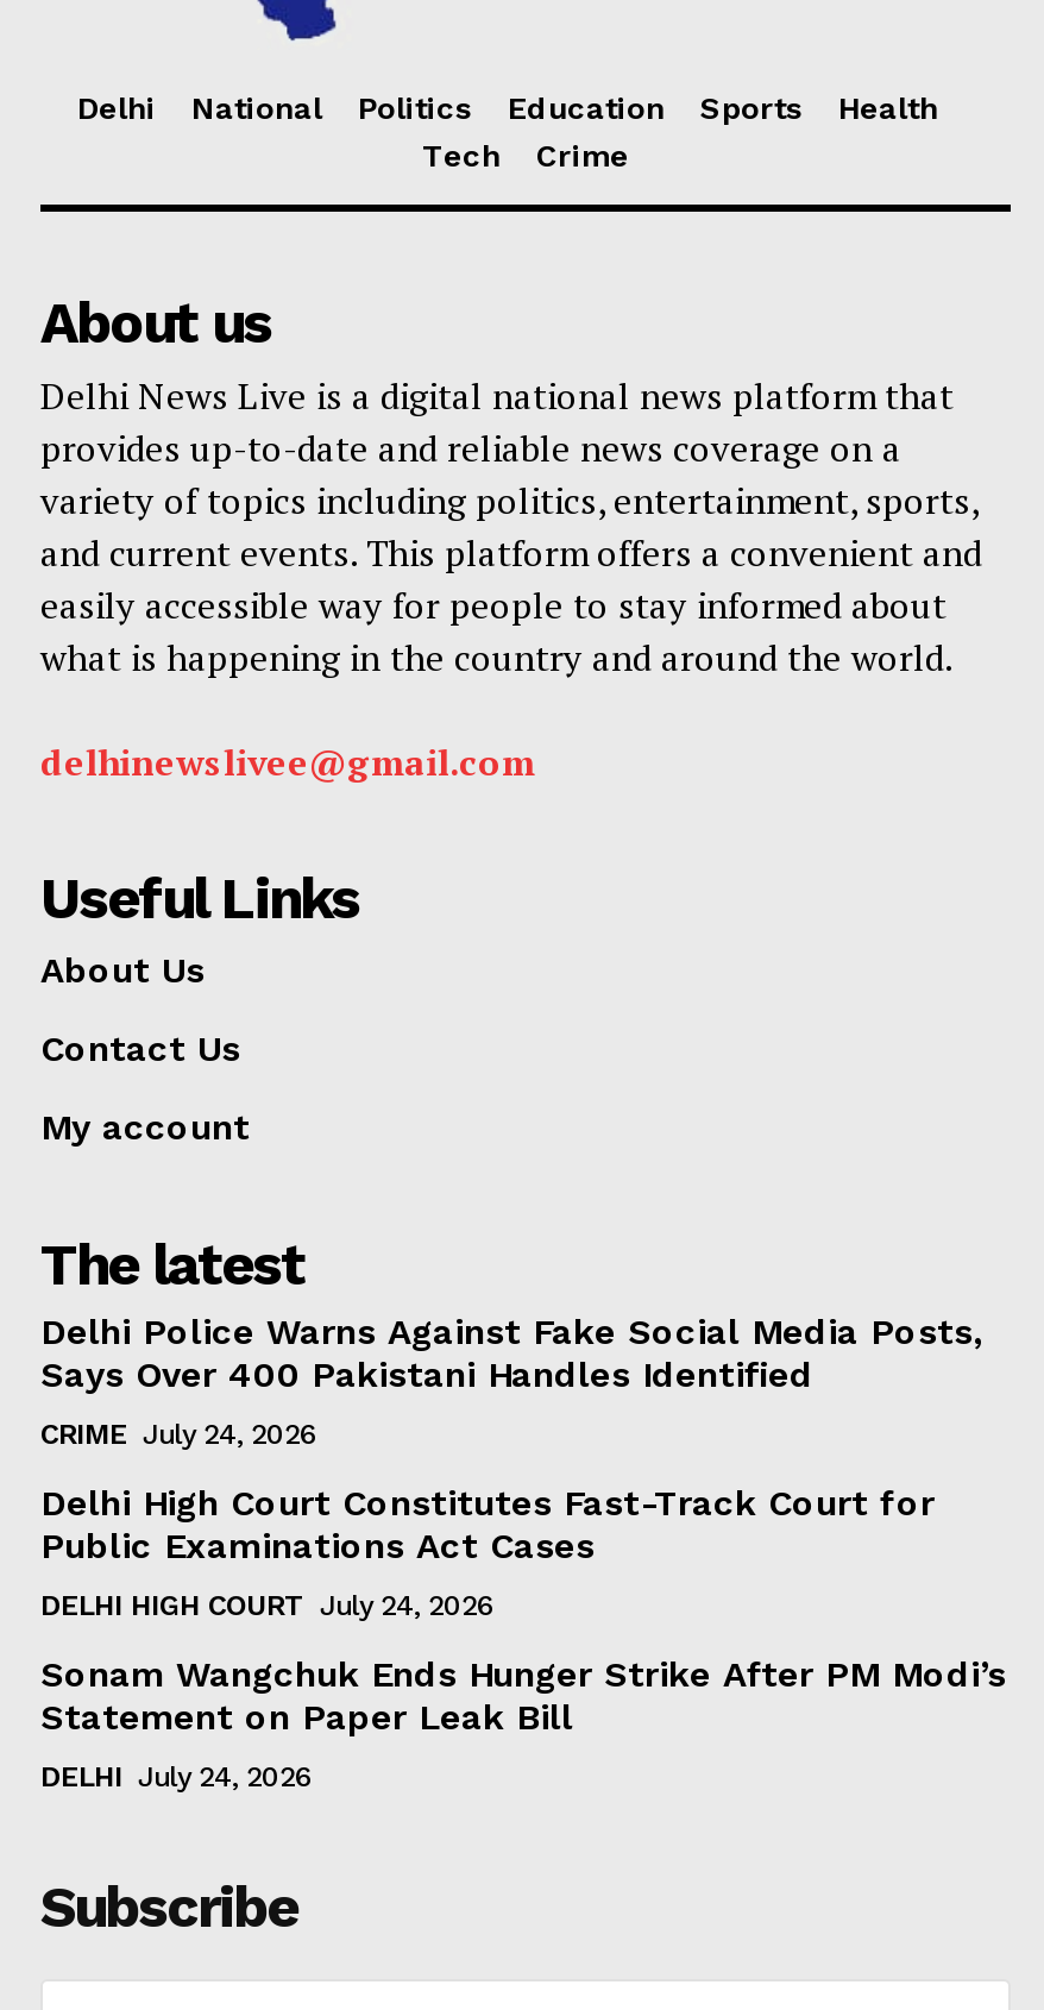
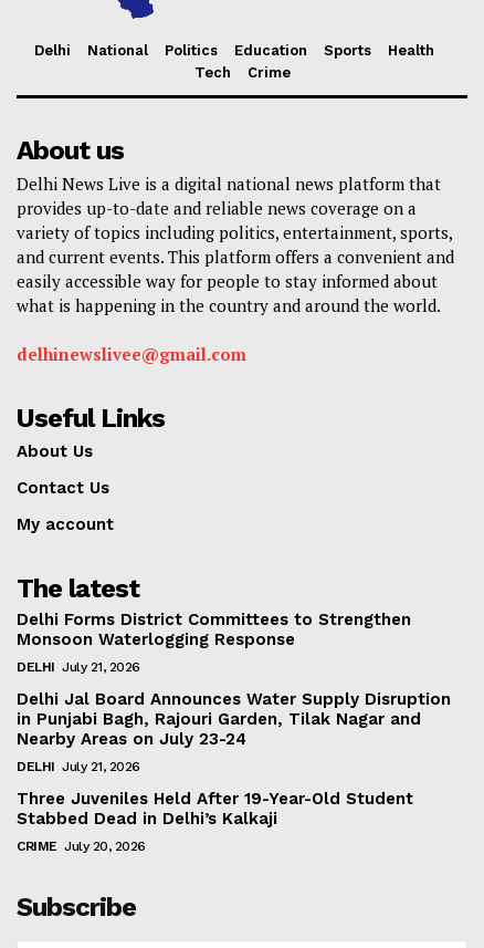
- Delhi Police Warns Against Fake Social Media Posts,
- Says Over 400 Pakistani Handles Identified
+ Delhi Forms District Committees to Strengthen
+ Monsoon Waterlogging Response

- CRIME July 24, 2026
+ DELHI July 21, 2026

- Delhi High Court Constitutes Fast-Track Court for
- Public Examinations Act Cases
+ Delhi Jal Board Announces Water Supply Disruption
+ in Punjabi Bagh, Rajouri Garden, Tilak Nagar and
+ Nearby Areas on July 23-24

- DELHI HIGH COURT July 24, 2026
+ DELHI July 21, 2026

- Sonam Wangchuk Ends Hunger Strike After PM Modi’s
- Statement on Paper Leak Bill
+ Three Juveniles Held After 19-Year-Old Student
+ Stabbed Dead in Delhi’s Kalkaji

- DELHI July 24, 2026
+ CRIME July 20, 2026
